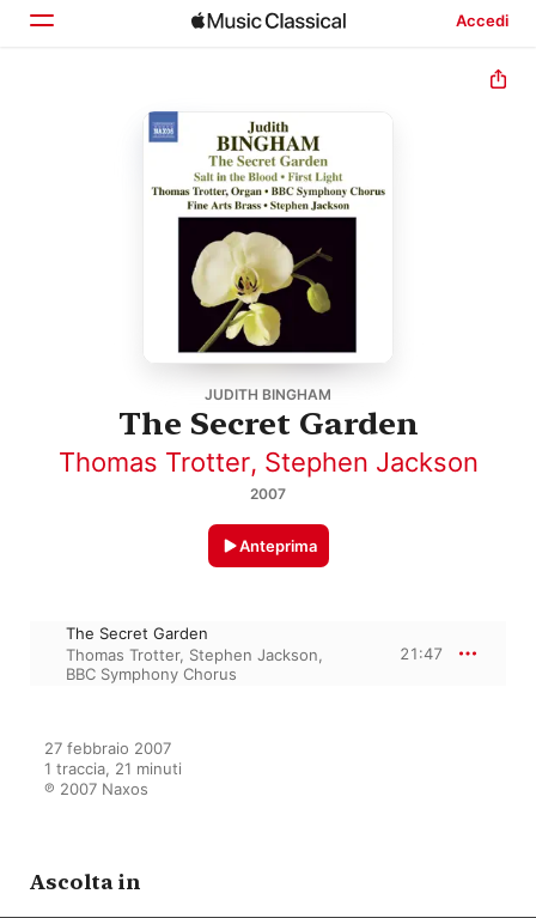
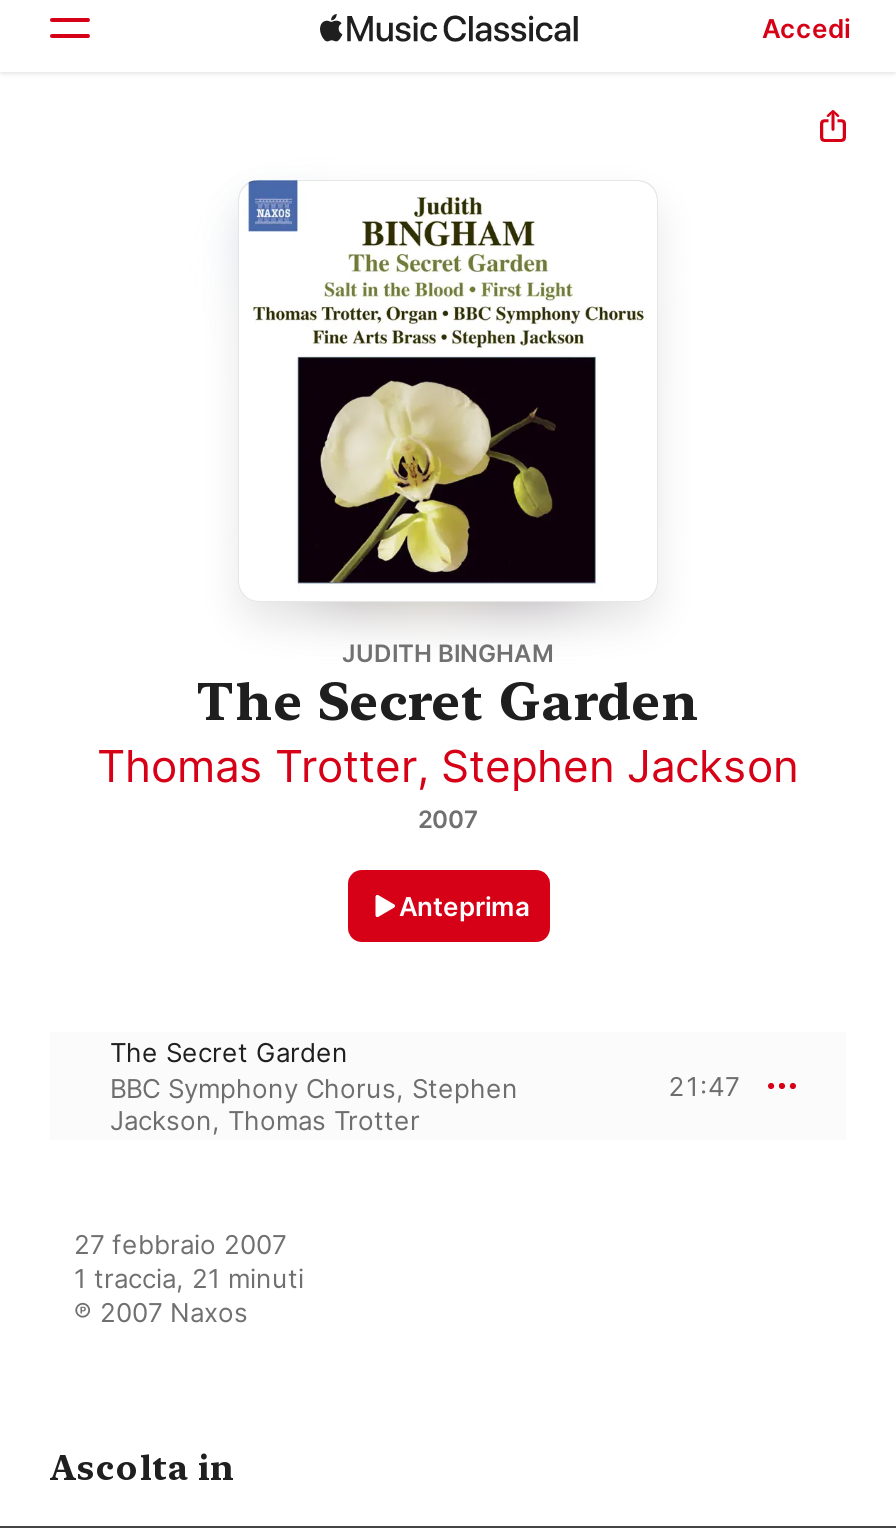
- Thomas Trotter, Stephen Jackson,
- BBC Symphony Chorus
+ BBC Symphony Chorus, Stephen
+ Jackson,Thomas Trotter
